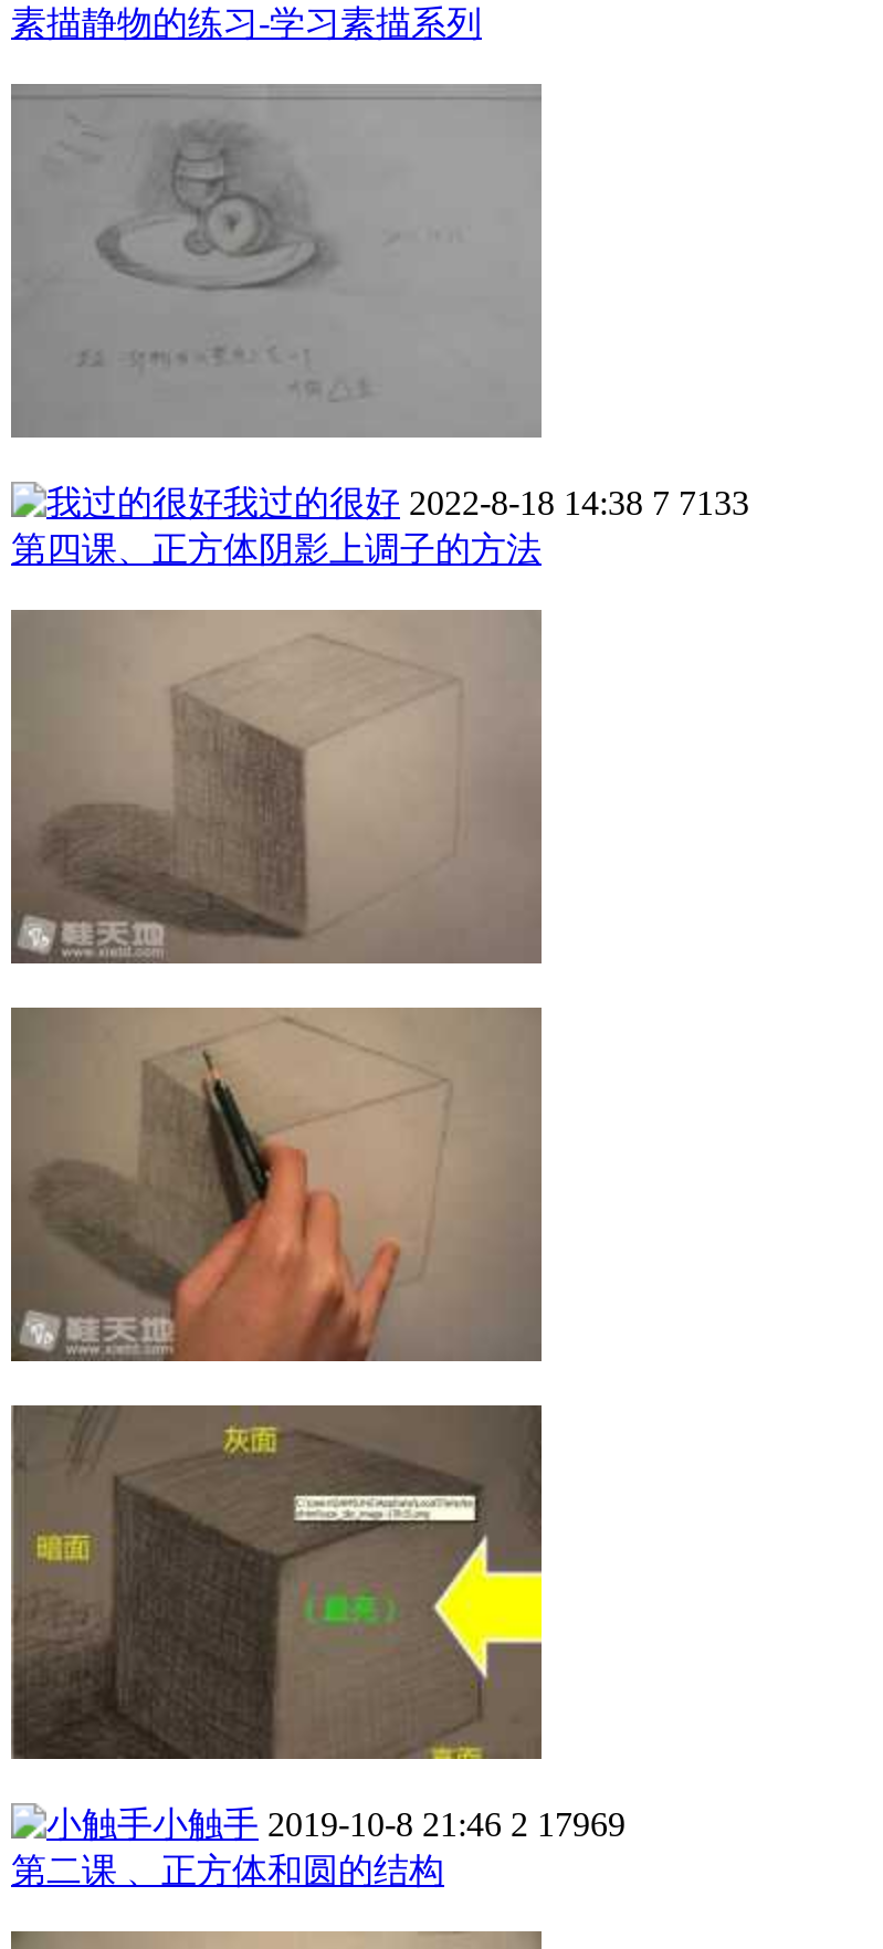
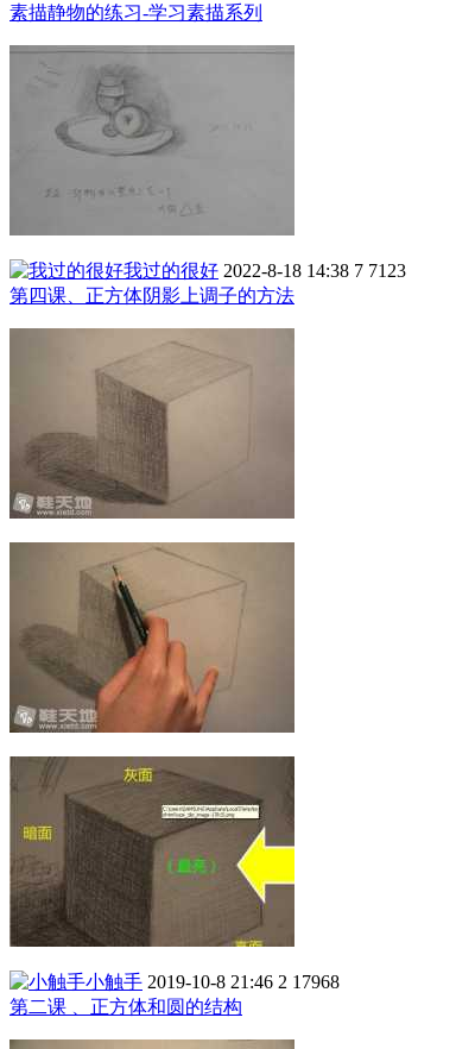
- 我过的很好 2022-8-18 14:38 7 7133
+ 我过的很好 2022-8-18 14:38 7 7123

- 小触手 2019-10-8 21:46 2 17969
+ 小触手 2019-10-8 21:46 2 17968
